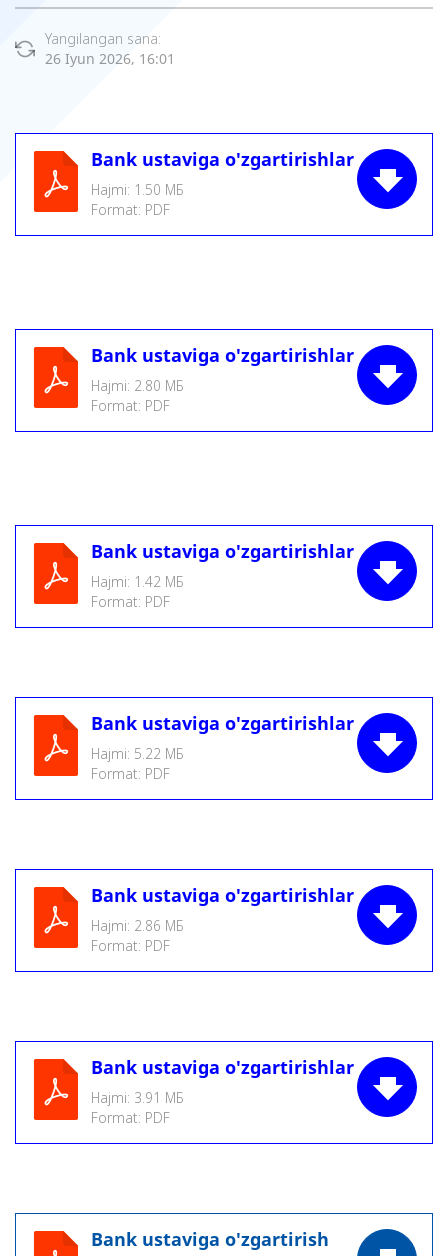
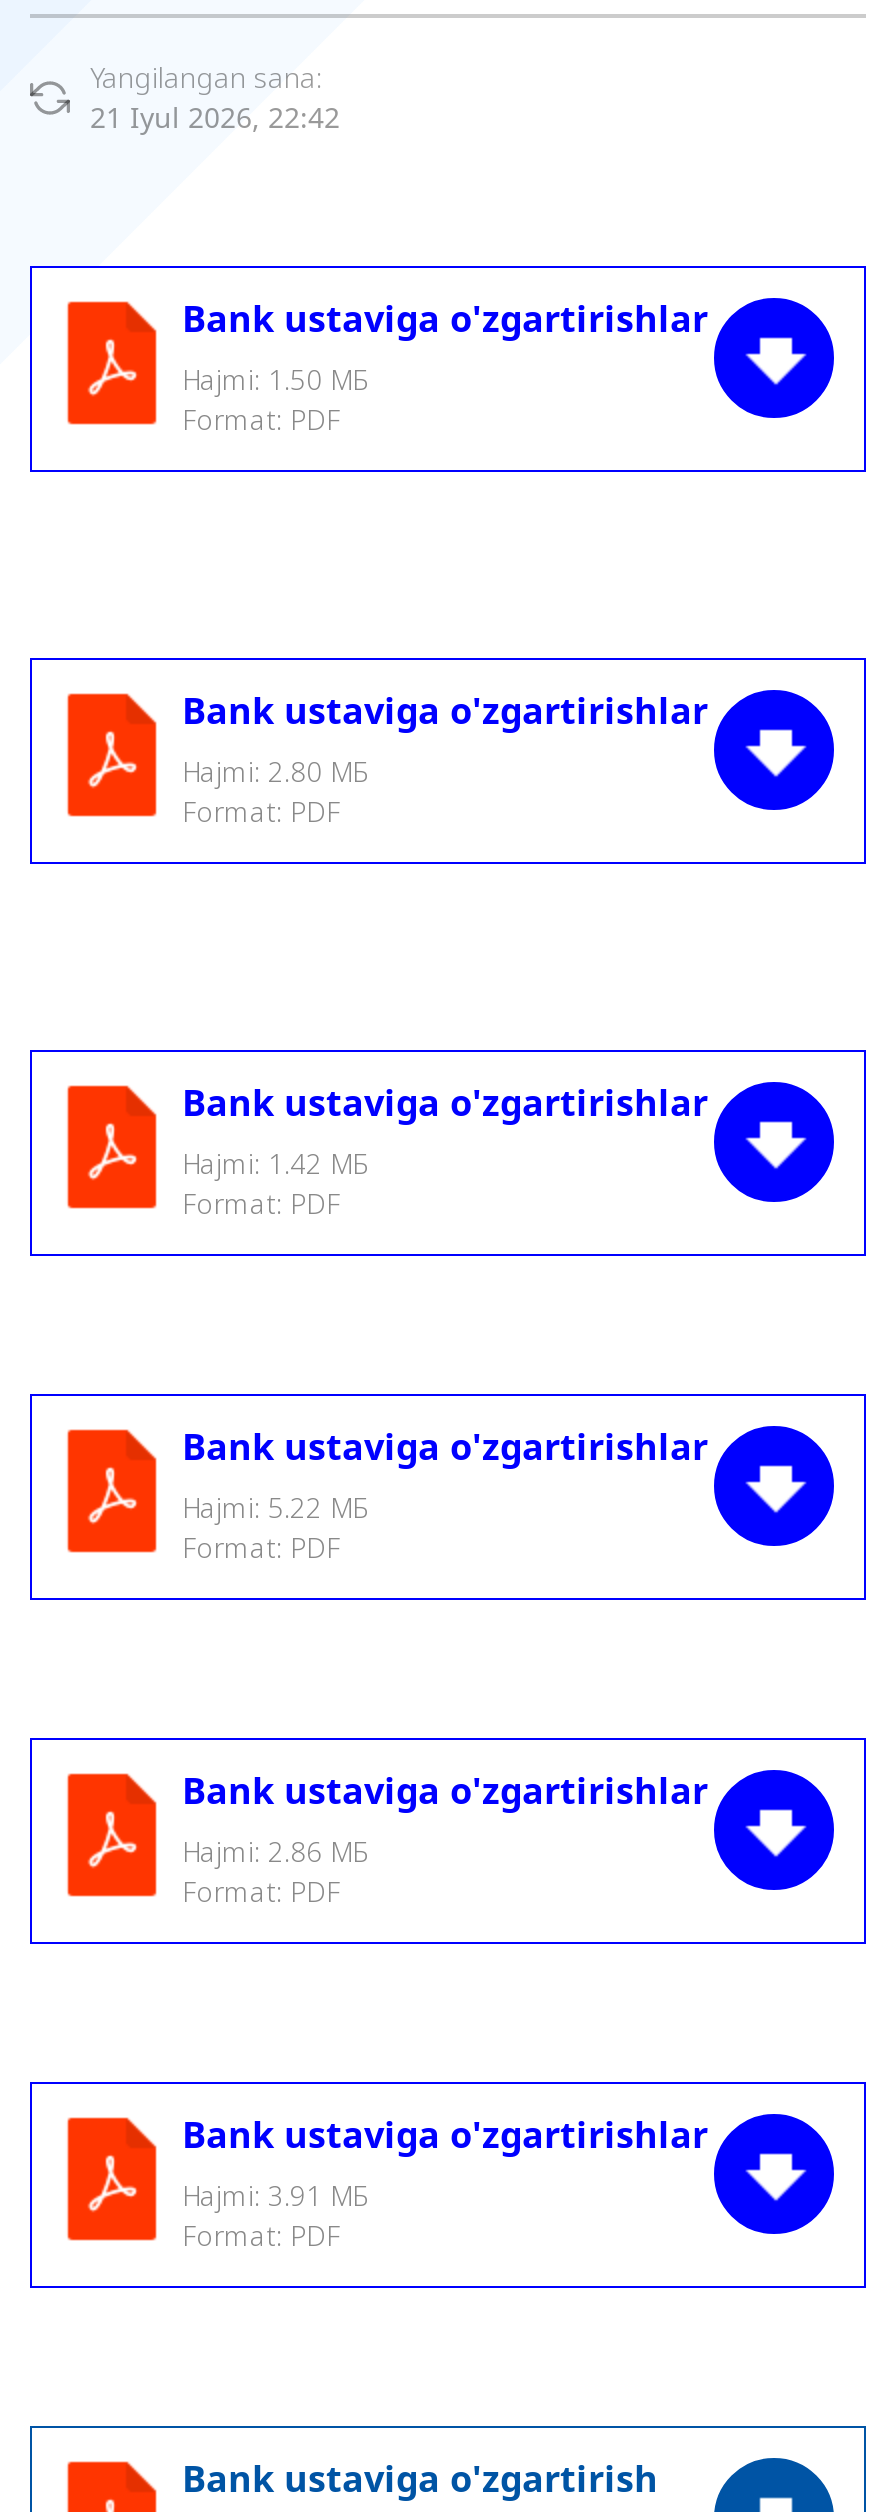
- 26 Iyun 2026, 16:01
+ 21 Iyul 2026, 22:42
